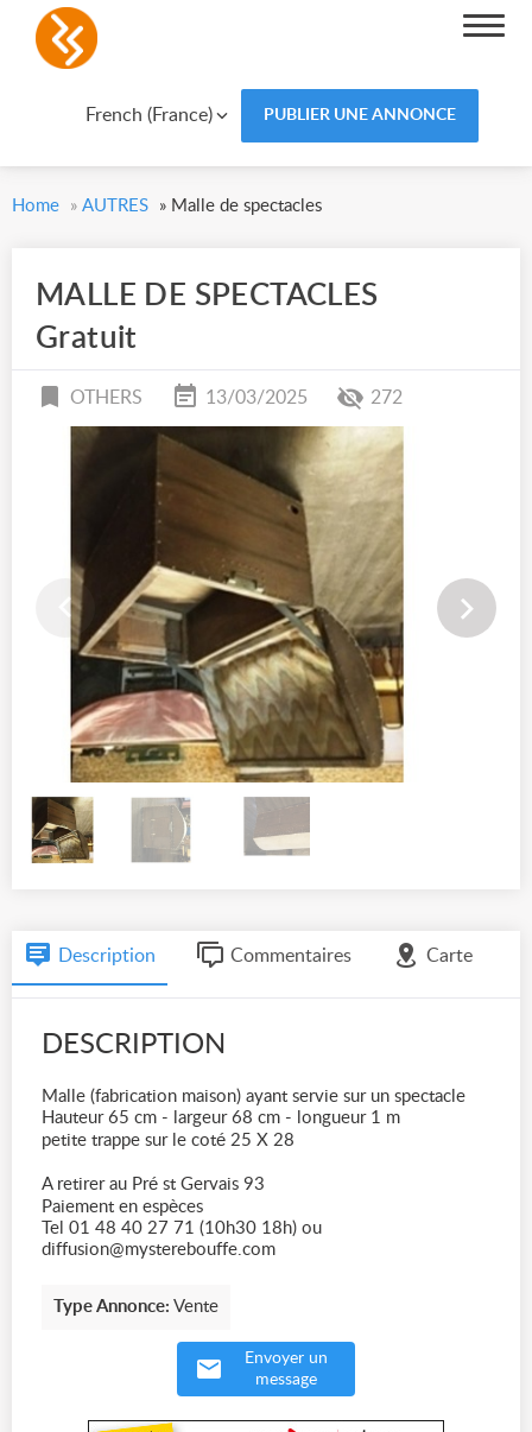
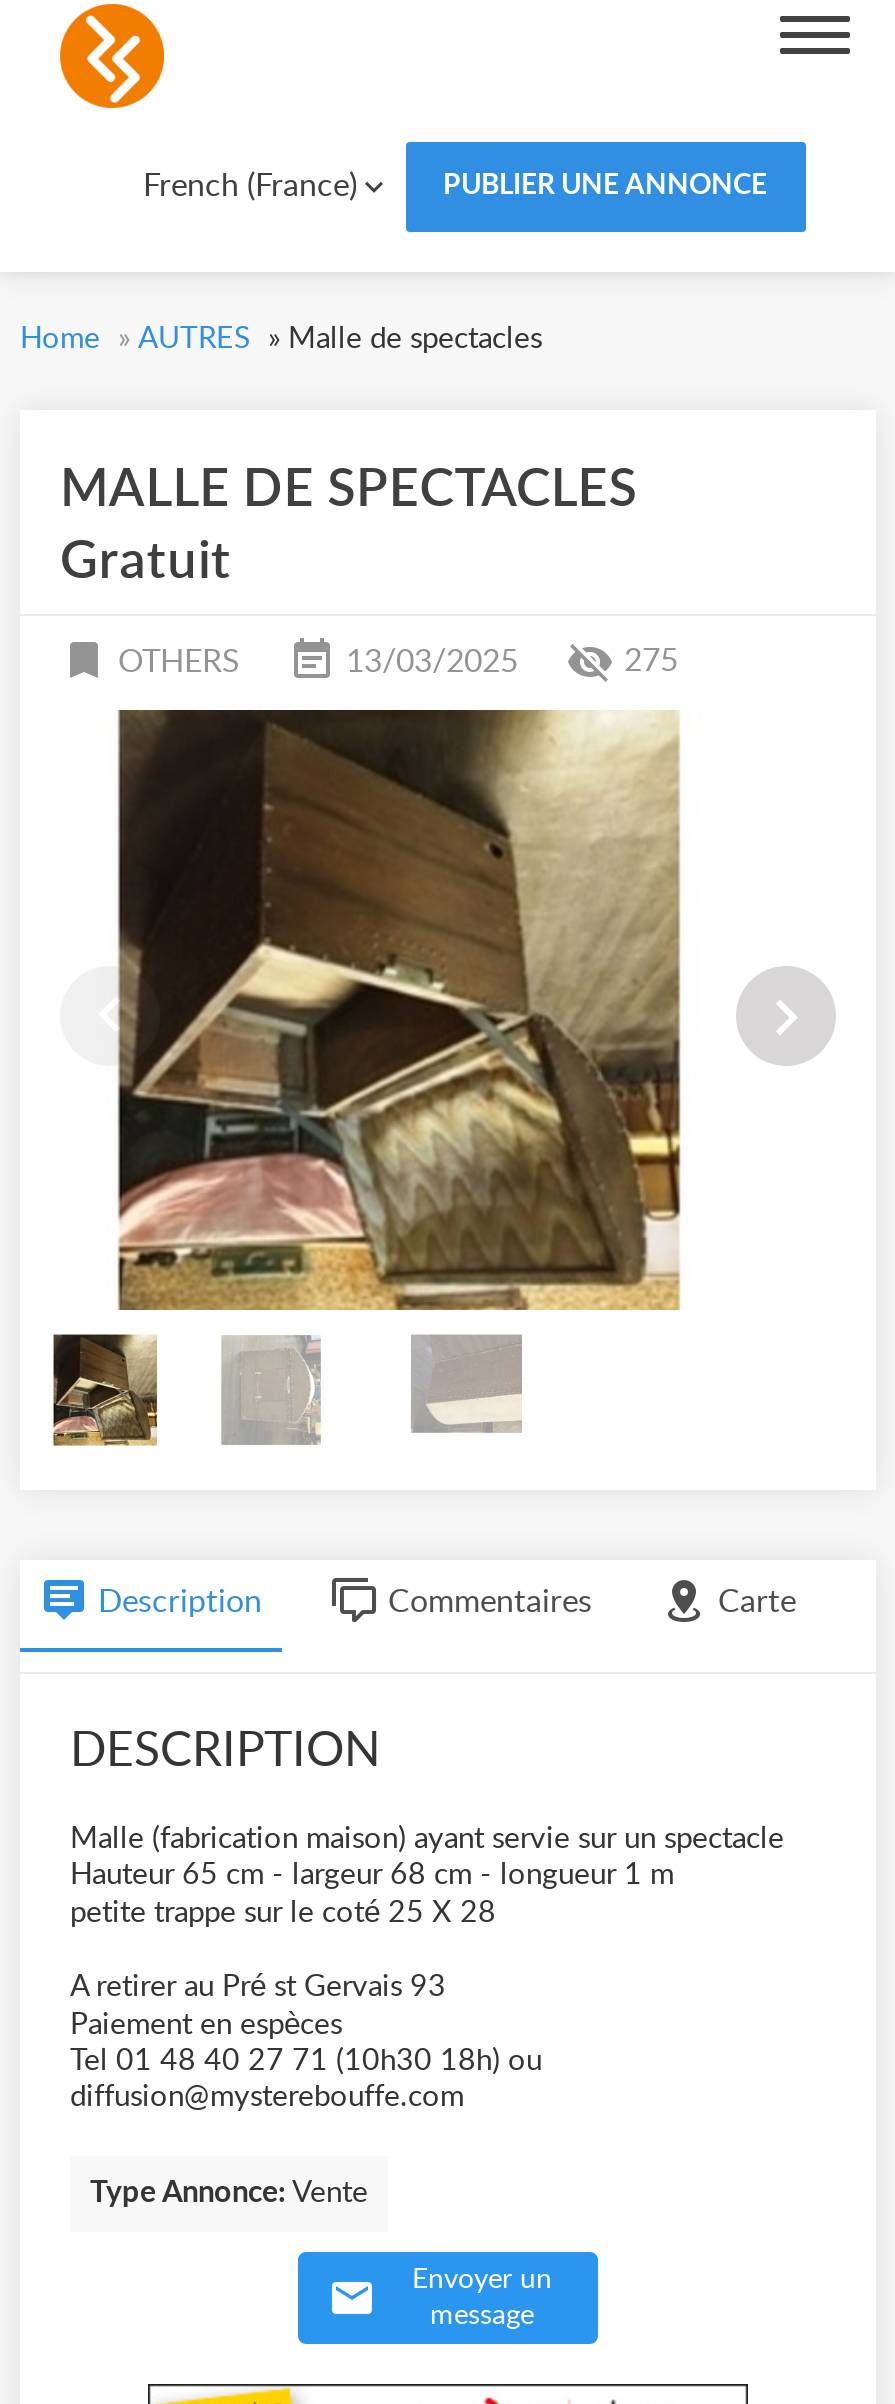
- 272
+ 275
